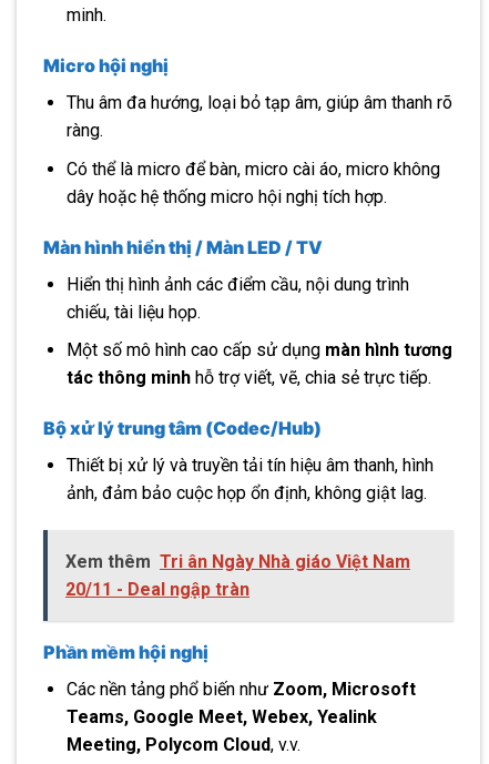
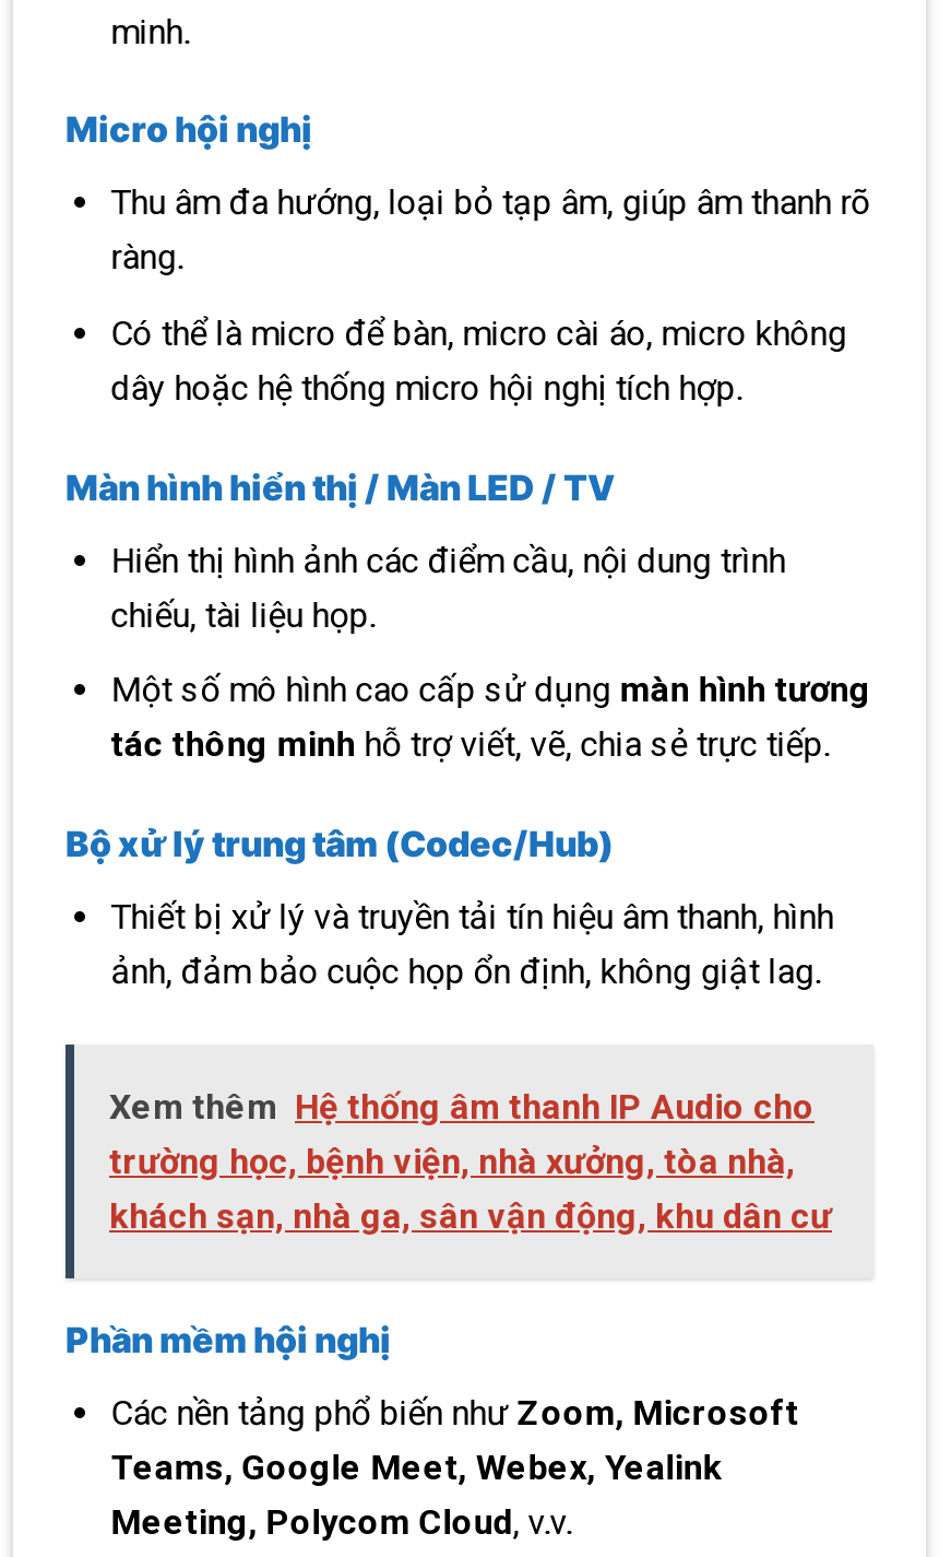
- Xem thêm Tri ân Ngày Nhà giáo Việt Nam
- 20/11 - Deal ngập tràn
+ Xem thêm Hệ thống âm thanh IP Audio cho
+ trường học, bệnh viện, nhà xưởng, tòa nhà,
+ khách sạn, nhà ga, sân vận động, khu dân cư
